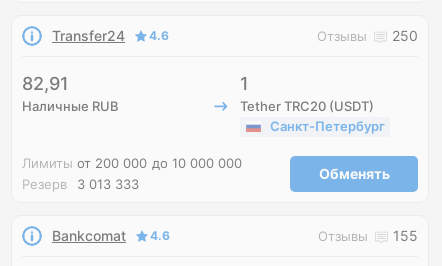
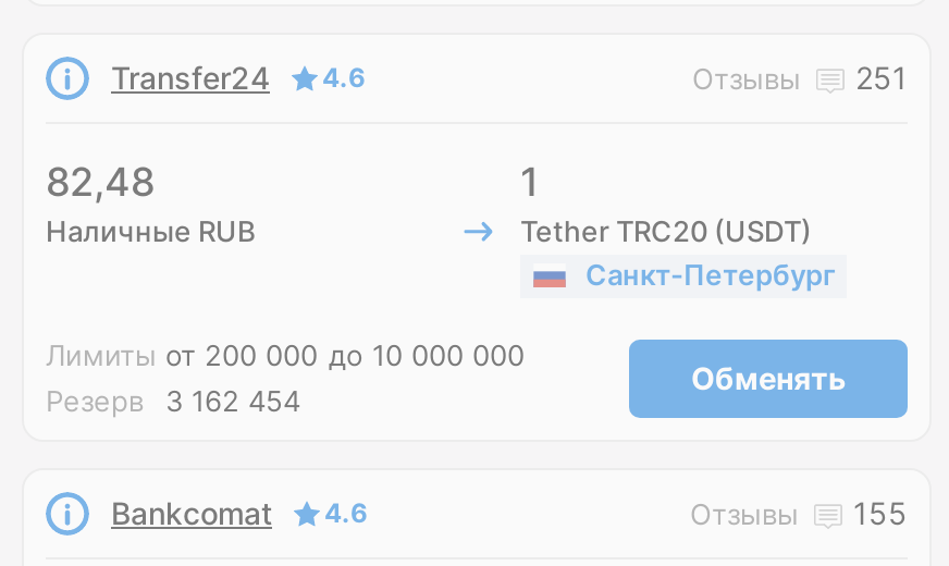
- Отзывы 250
+ Отзывы 251

- 82,91
+ 82,48

- Резерв 3 013 333
+ Резерв 3 162 454
